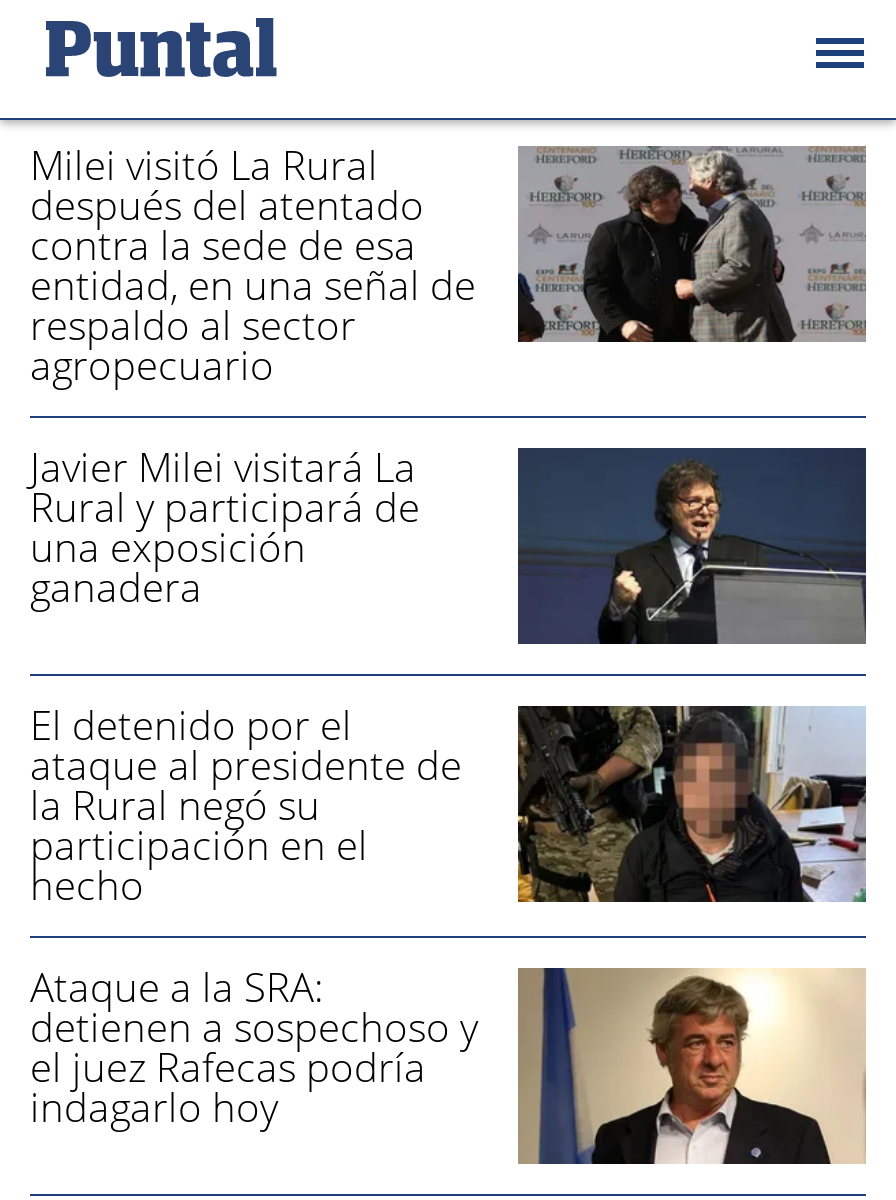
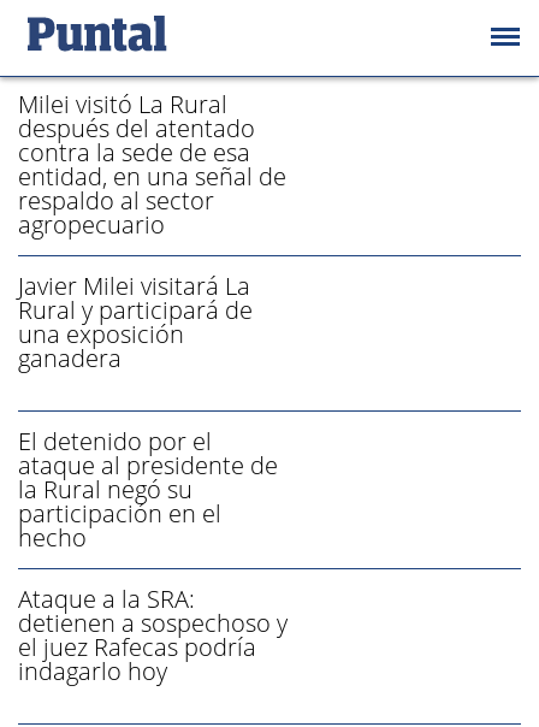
- [image]

- [image]

- [image]

- [image]
